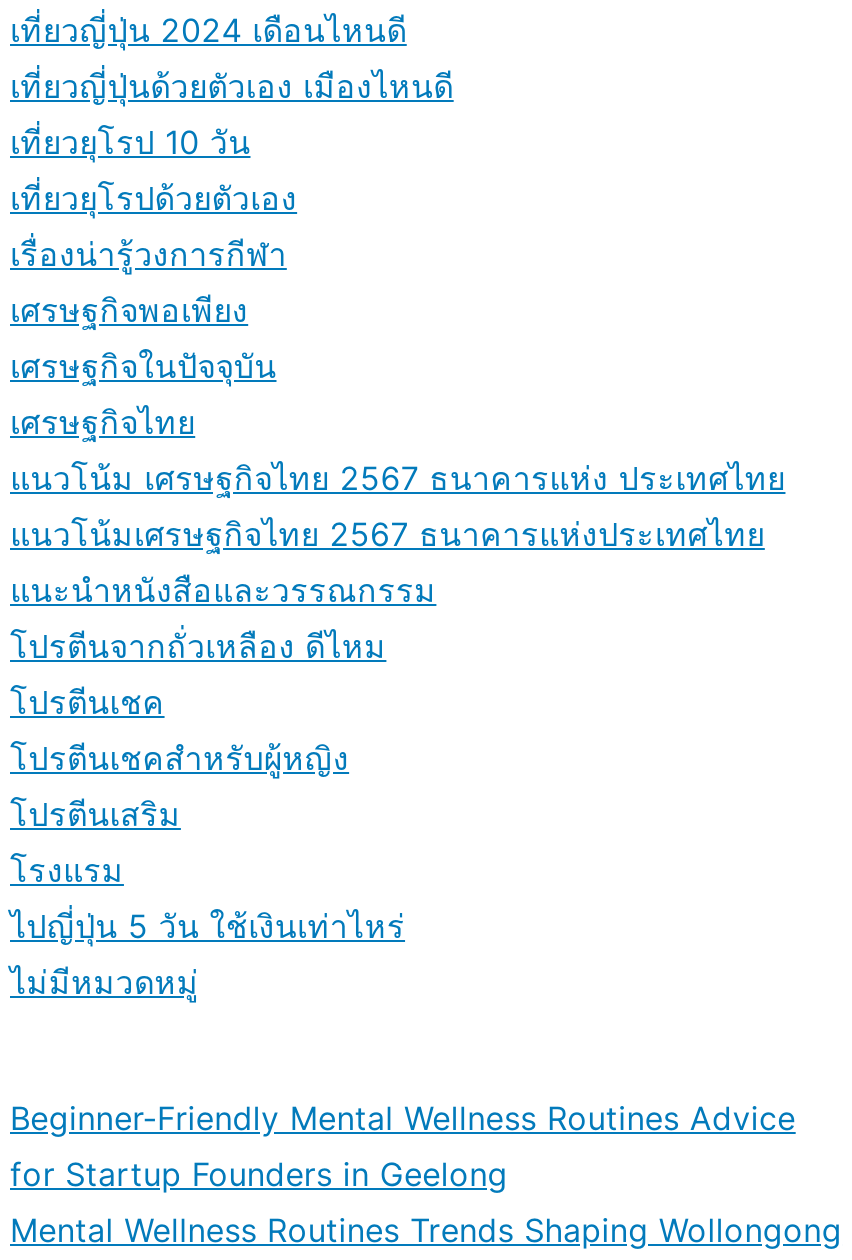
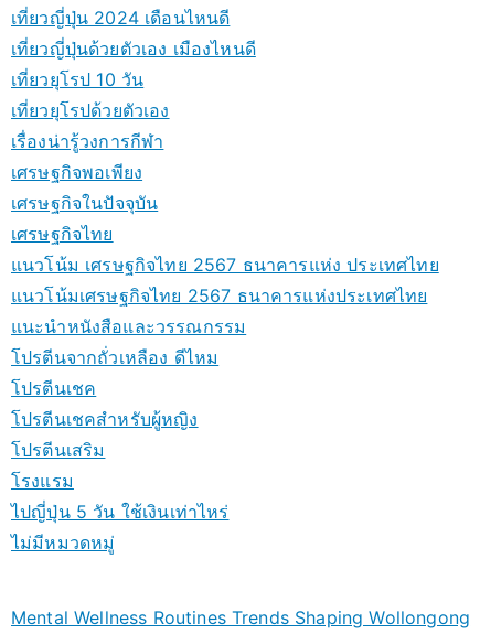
- Beginner-Friendly Mental Wellness Routines Advice
- for Startup Founders in Geelong
